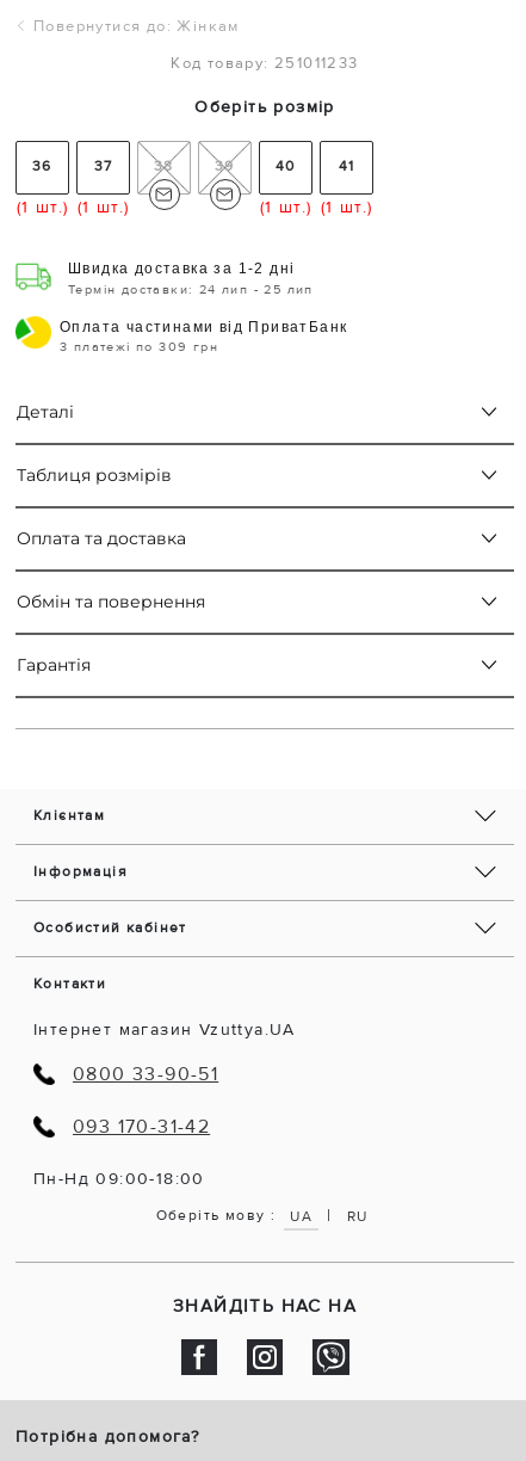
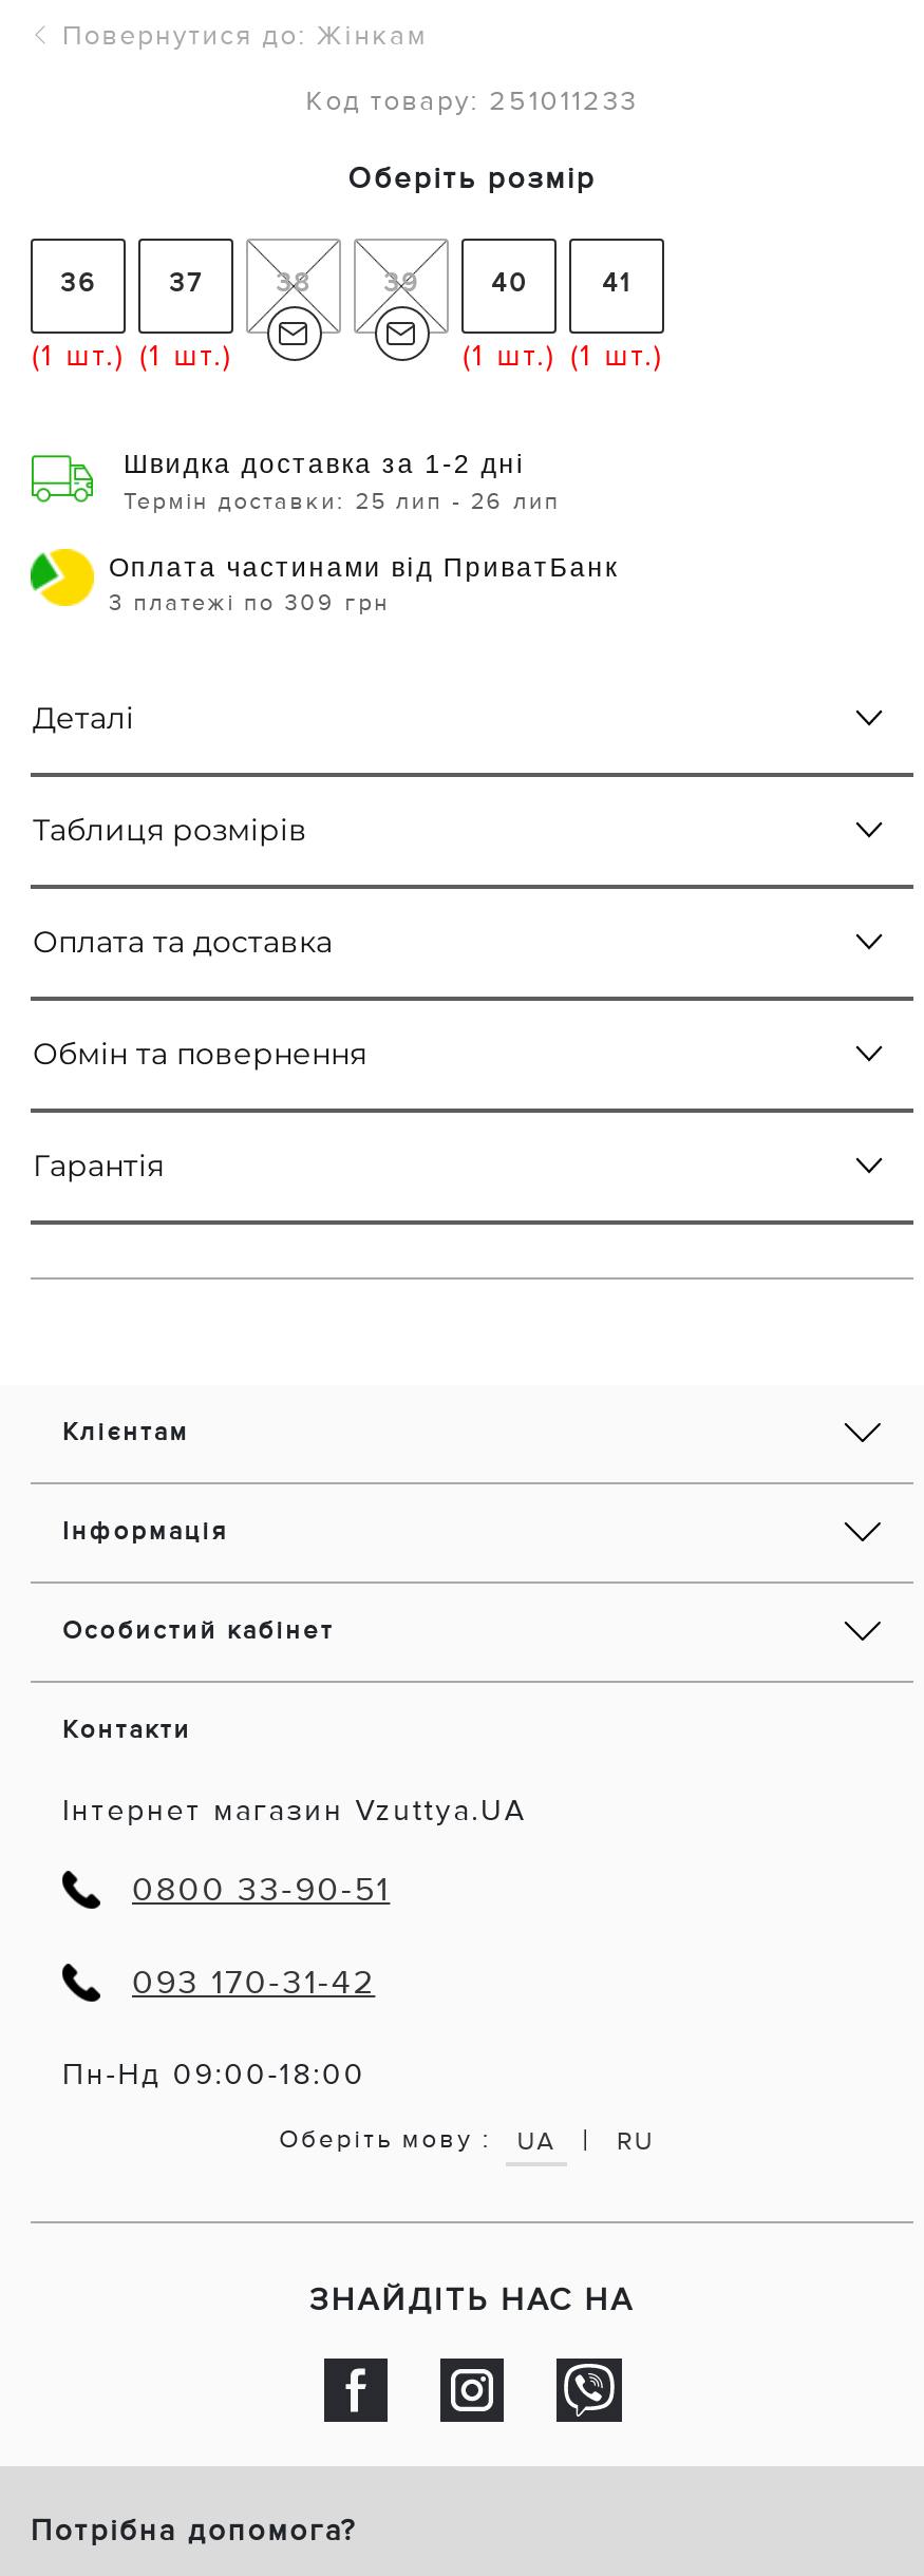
- Термін доставки: 24 лип - 25 лип
+ Термін доставки: 25 лип - 26 лип
